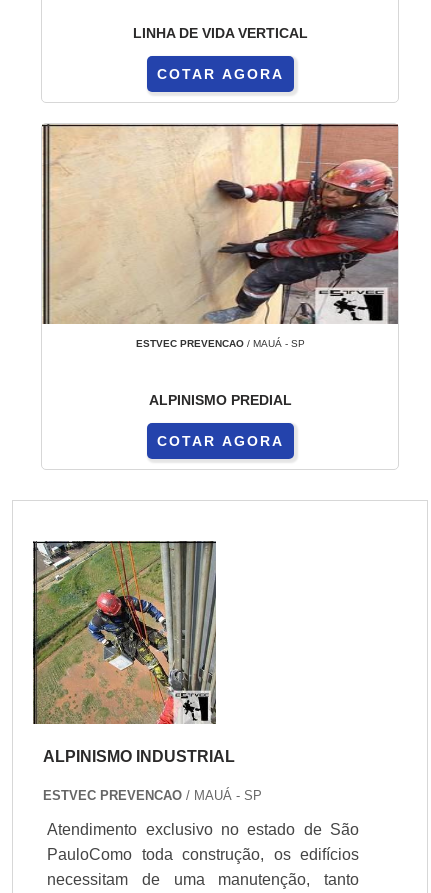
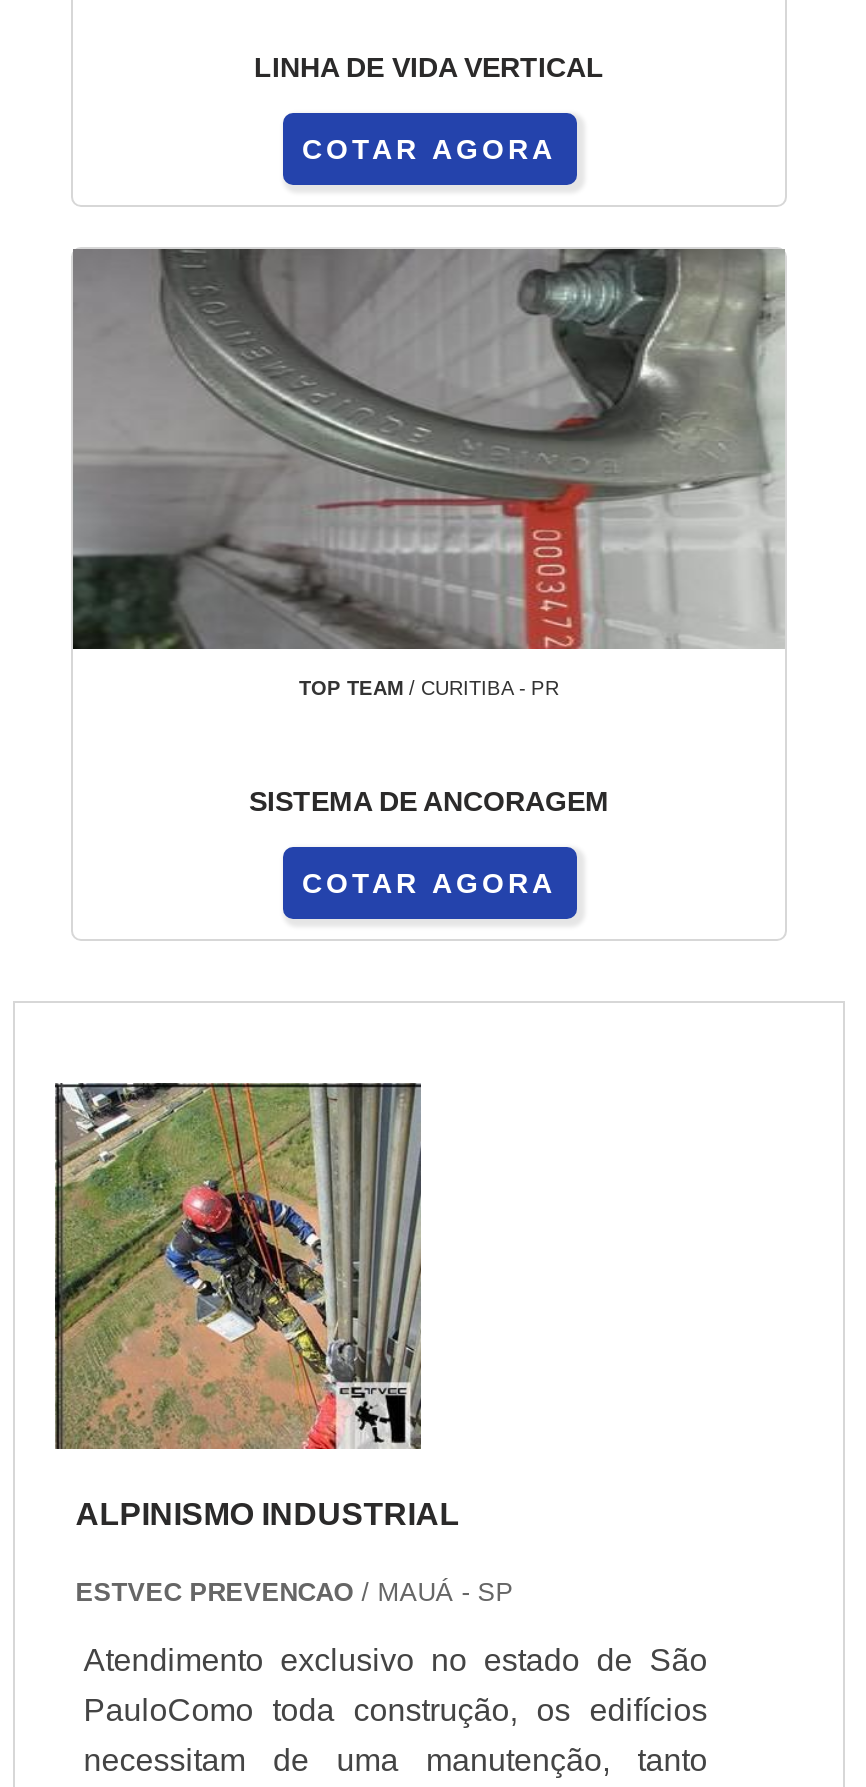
- [image]
- ESTVEC PREVENCAO / MAUÁ - SP
+ [image]
+ TOP TEAM / CURITIBA - PR

- ALPINISMO PREDIAL
+ SISTEMA DE ANCORAGEM
